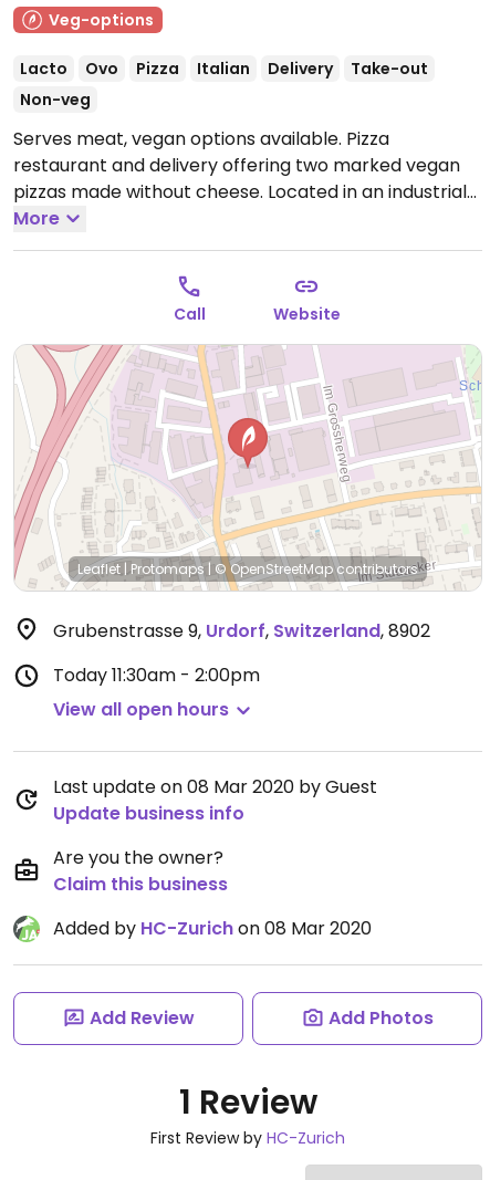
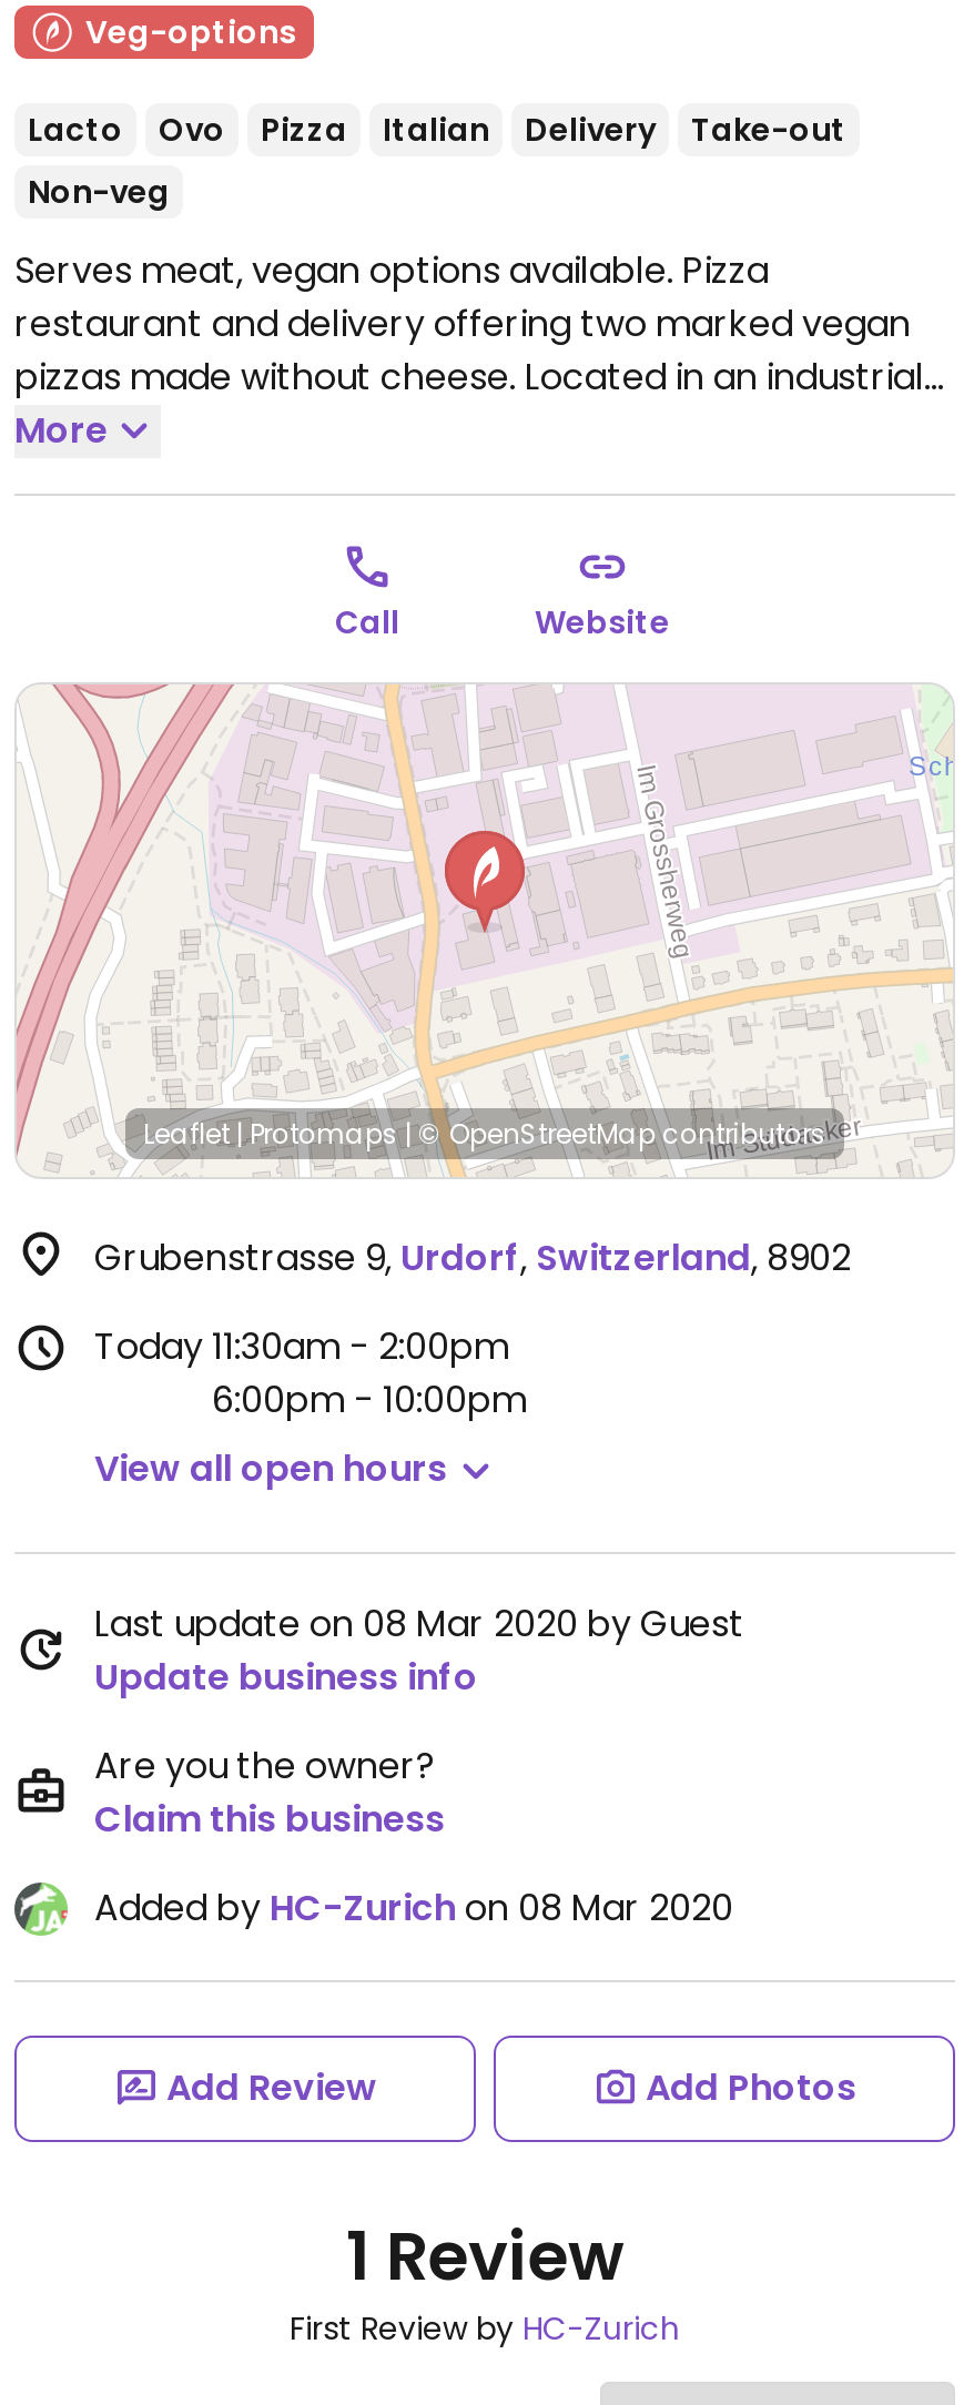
+ 6:00pm - 10:00pm
